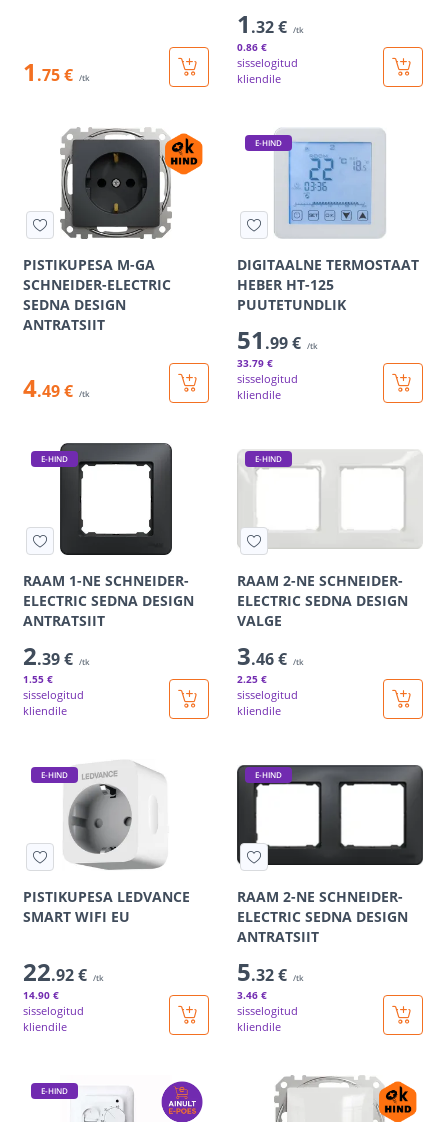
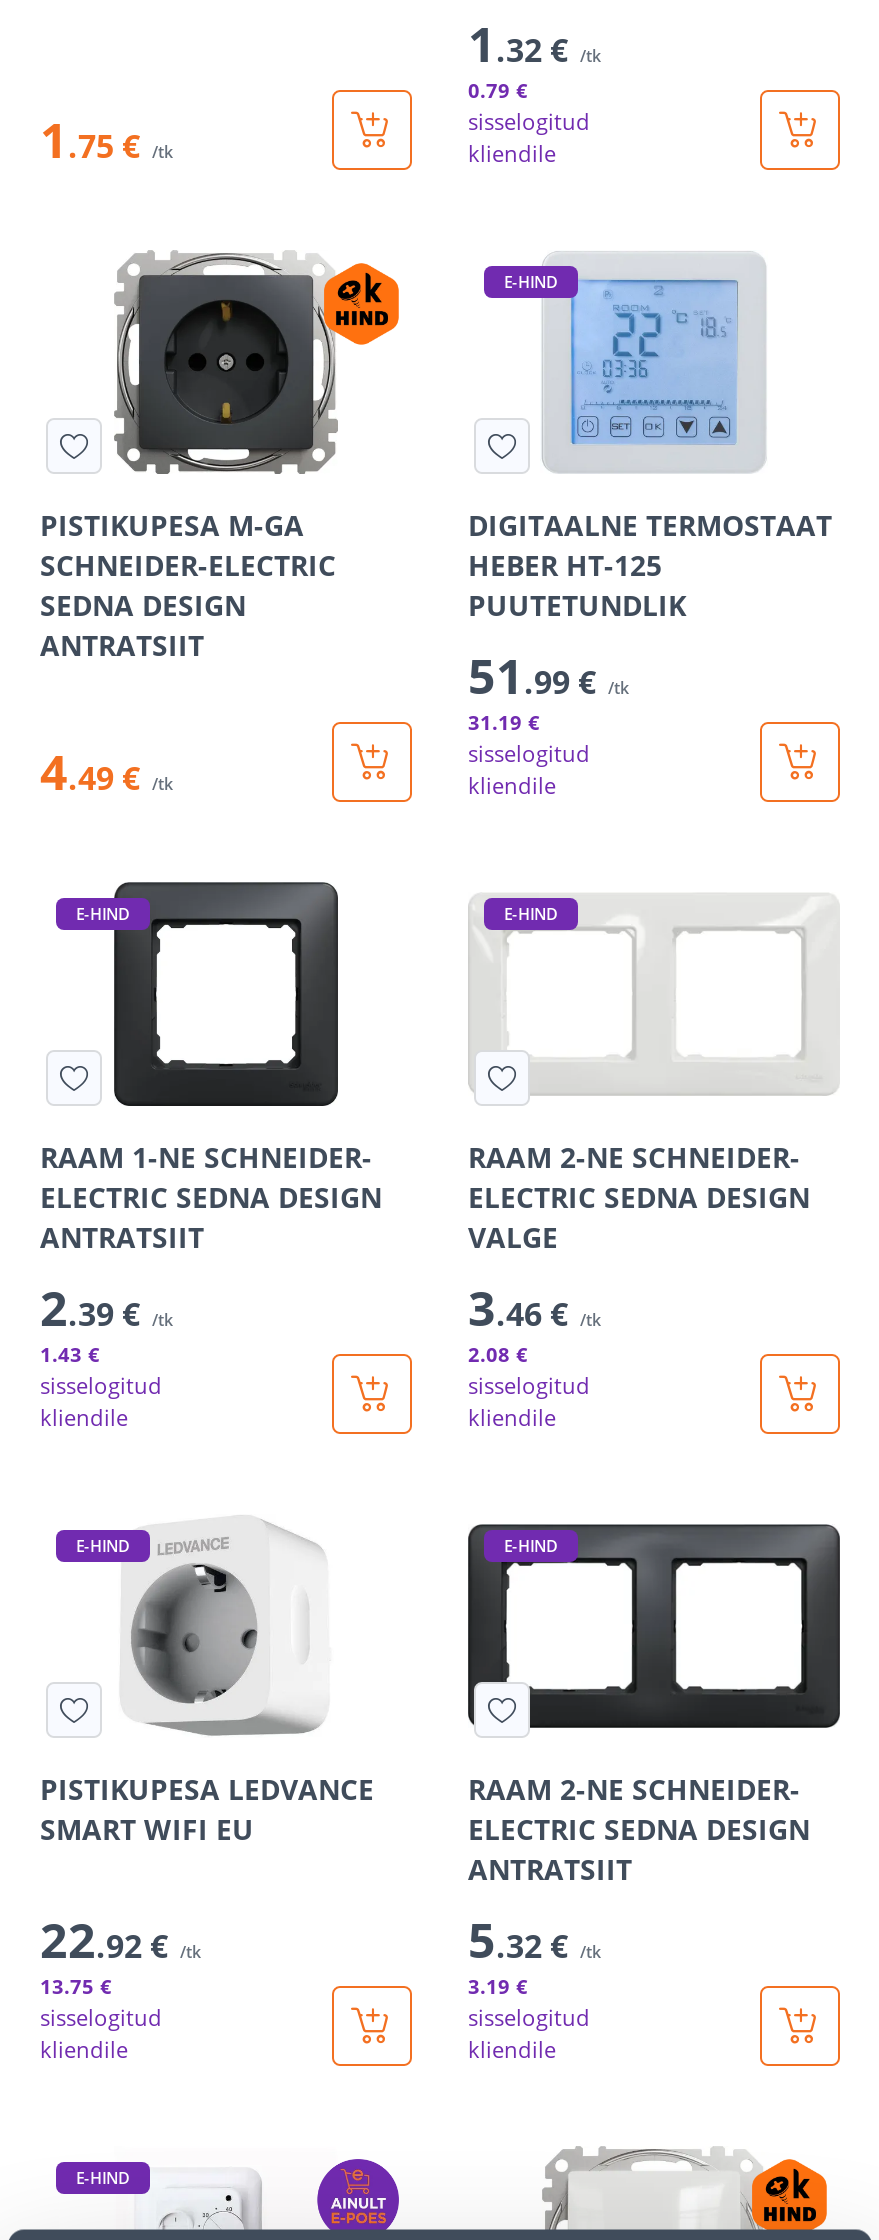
- 0.86 €
+ 0.79 €

- 33.79 €
+ 31.19 €

- 1.55 €
+ 1.43 €

- 2.25 €
+ 2.08 €

- 14.90 €
+ 13.75 €

- 3.46 €
+ 3.19 €
